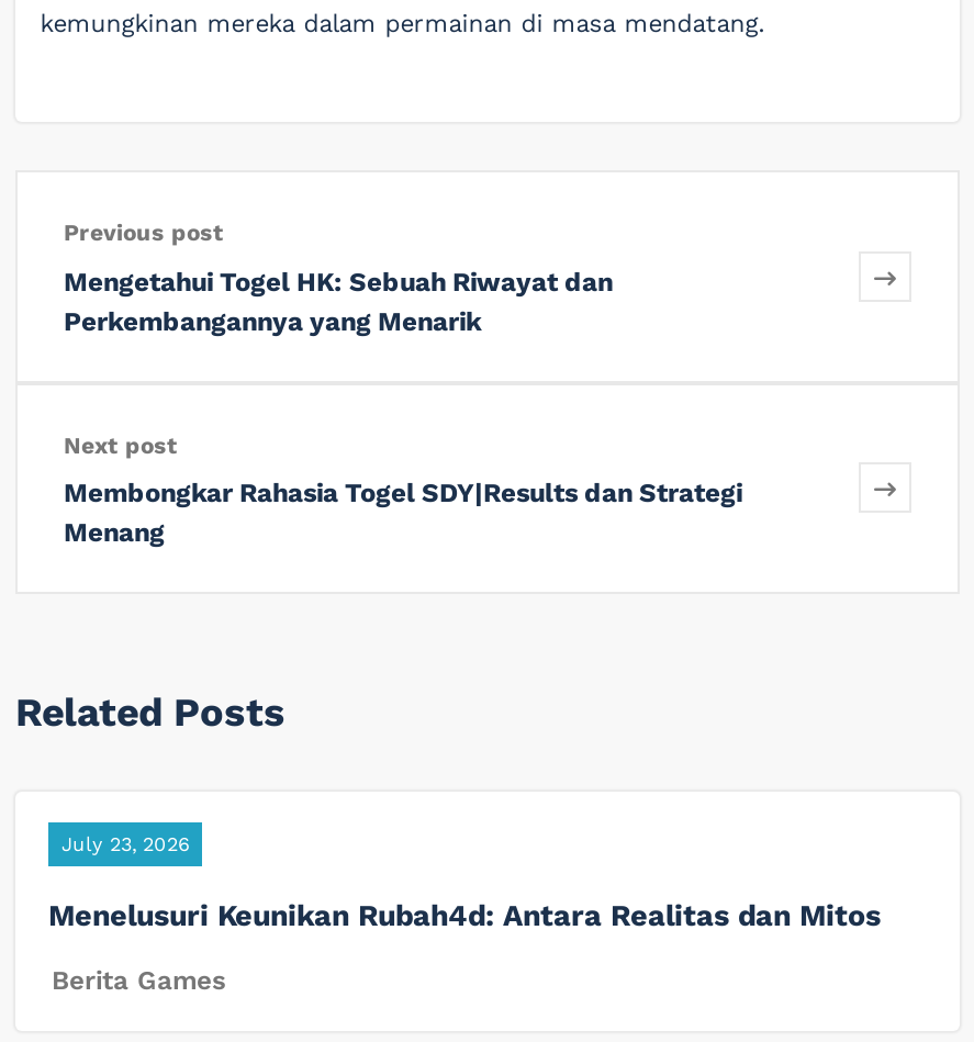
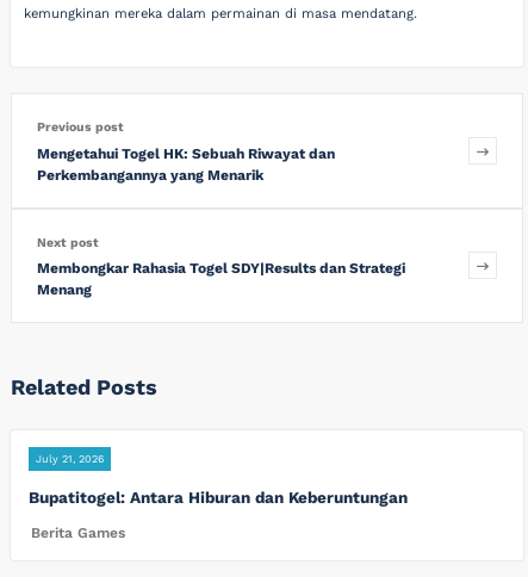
- July 23, 2026
+ July 21, 2026

- Menelusuri Keunikan Rubah4d: Antara Realitas dan Mitos
+ Bupatitogel: Antara Hiburan dan Keberuntungan
